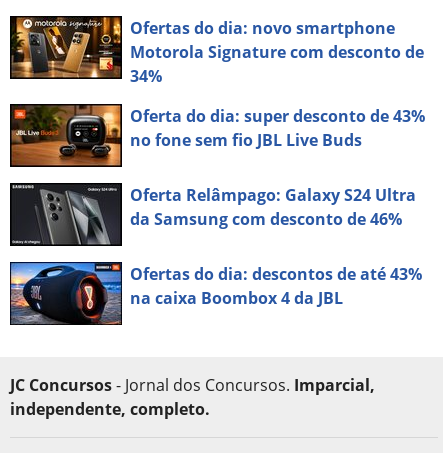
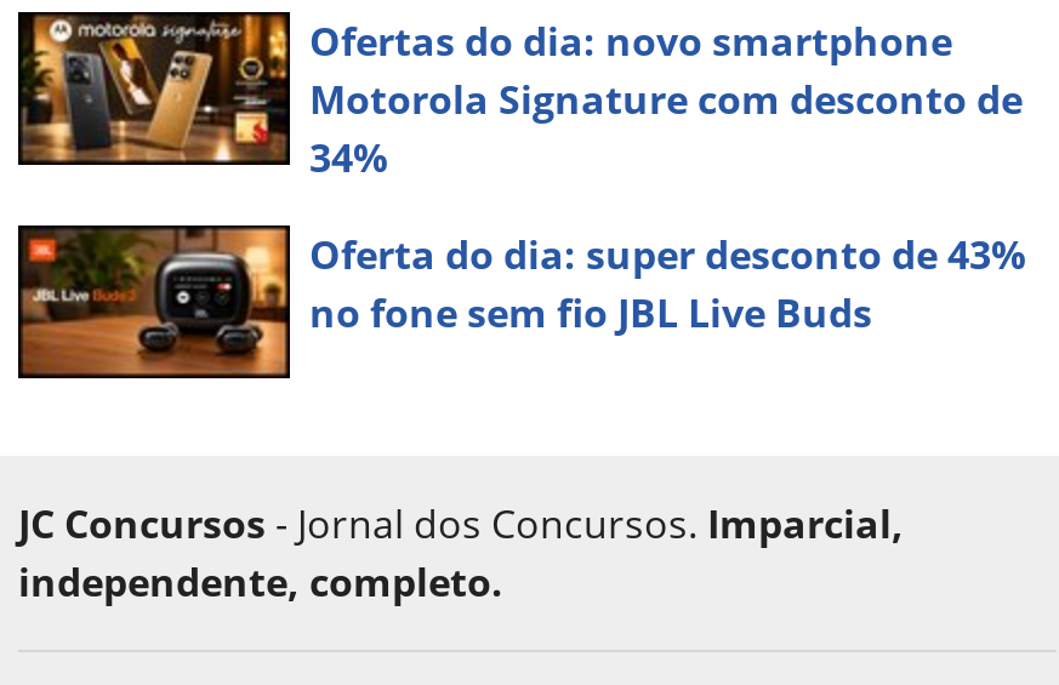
- [image]
- Oferta Relâmpago: Galaxy S24 Ultra
- da Samsung com desconto de 46%
- Ofertas do dia: descontos de até 43%
- na caixa Boombox 4 da JBL

- [image]
